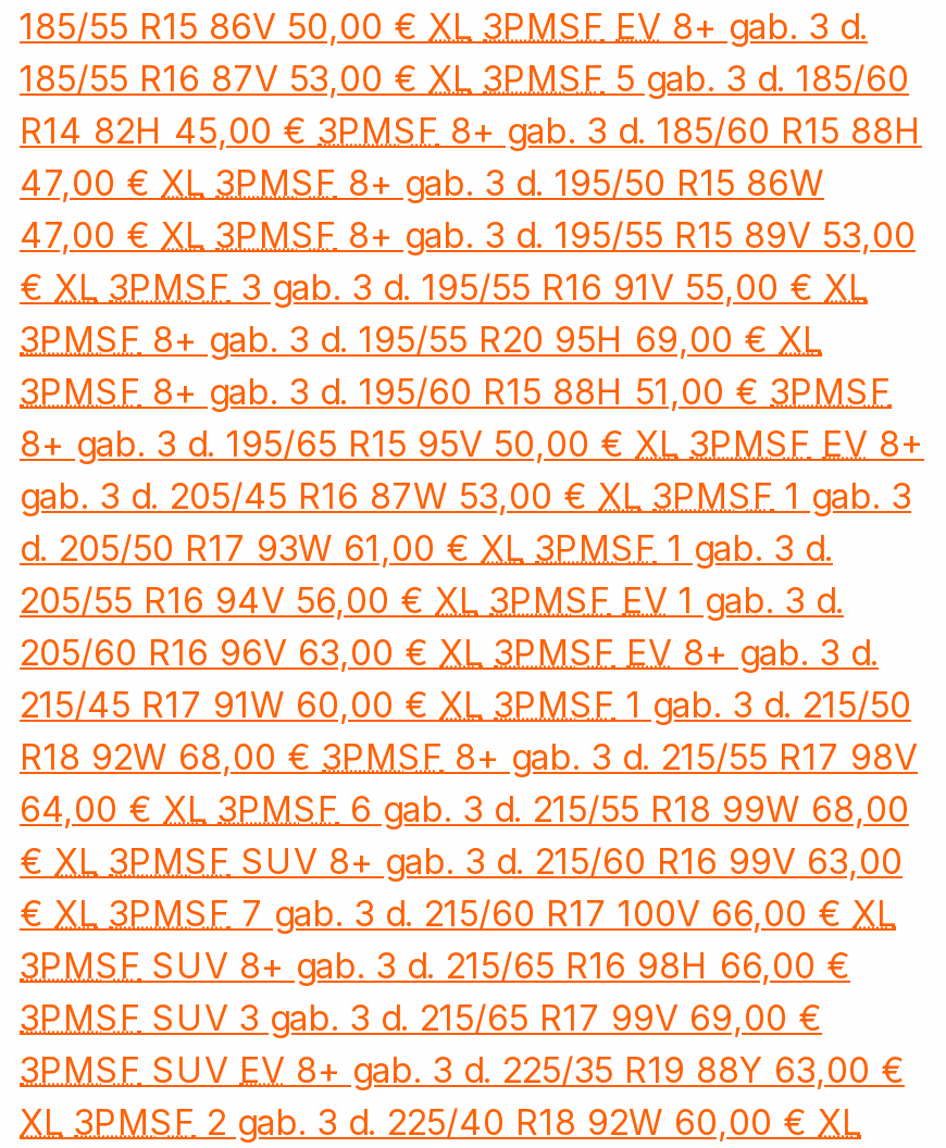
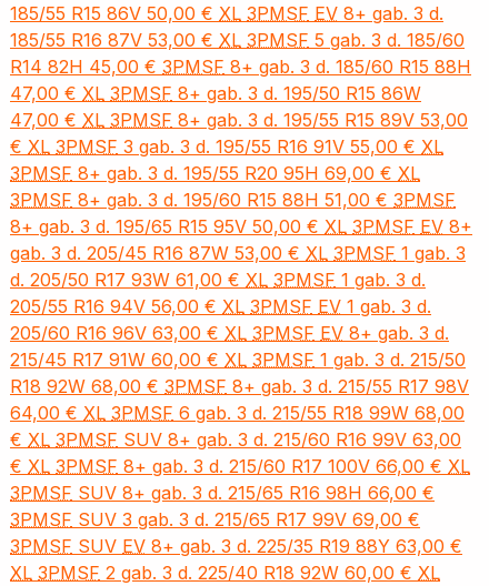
- € XL 3PMSF 7 gab. 3 d. 215/60 R17 100V 66,00 € XL
+ € XL 3PMSF 8+ gab. 3 d. 215/60 R17 100V 66,00 € XL
